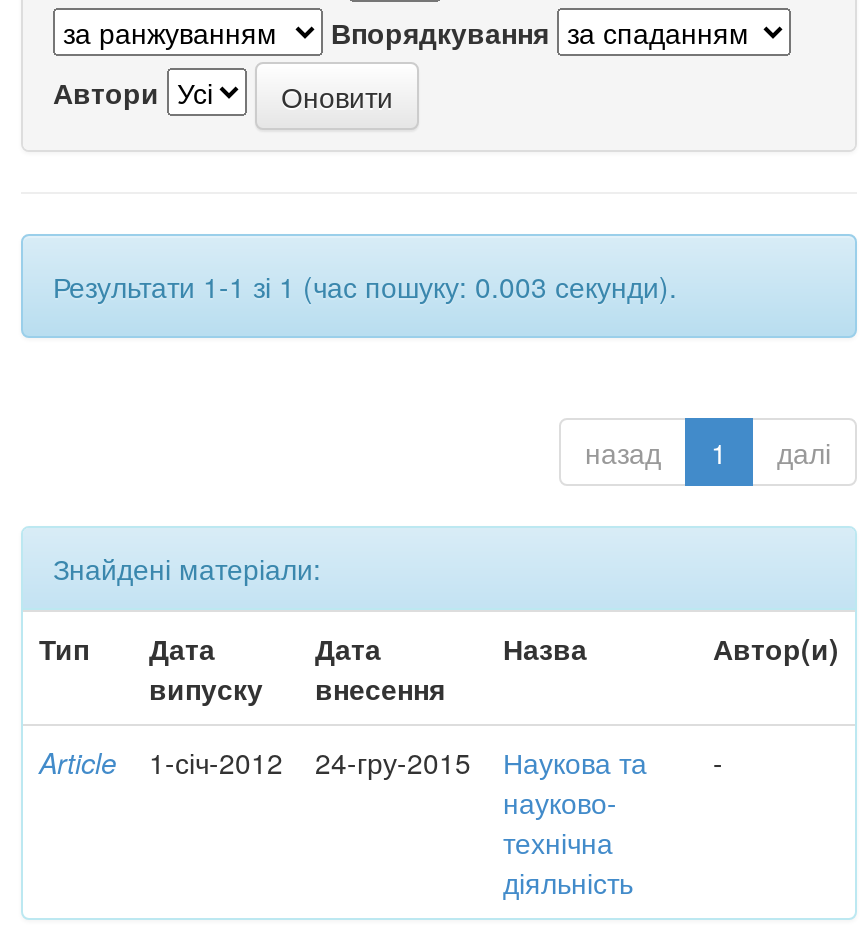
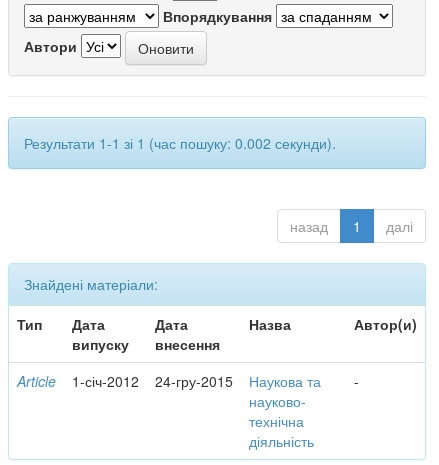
- Результати 1-1 зі 1 (час пошуку: 0.003 секунди).
+ Результати 1-1 зі 1 (час пошуку: 0.002 секунди).
